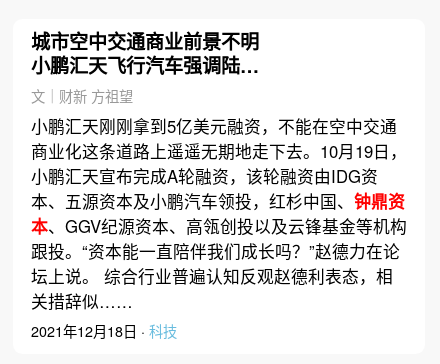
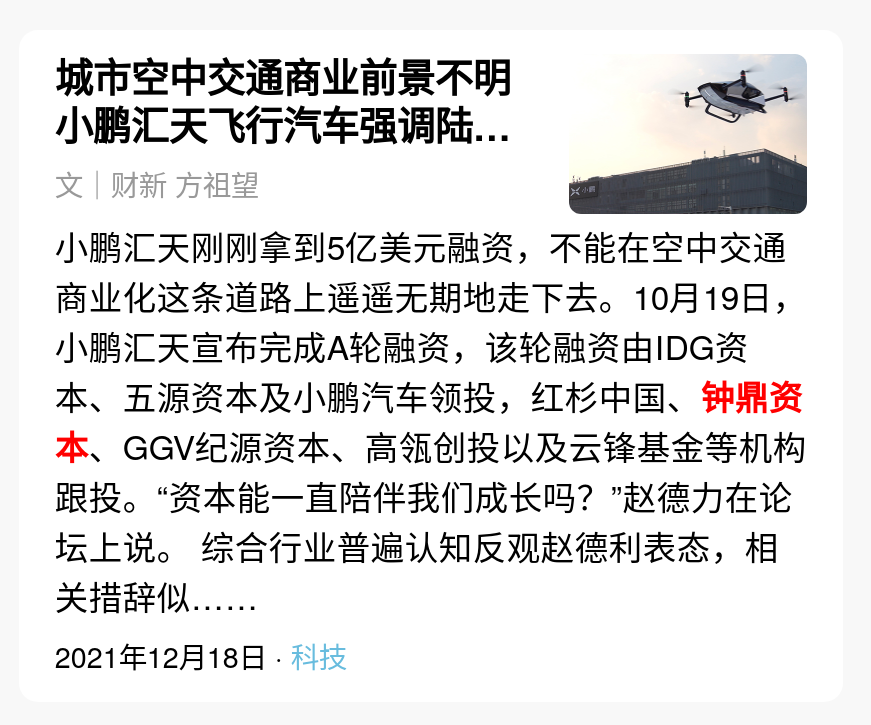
+ [image]
